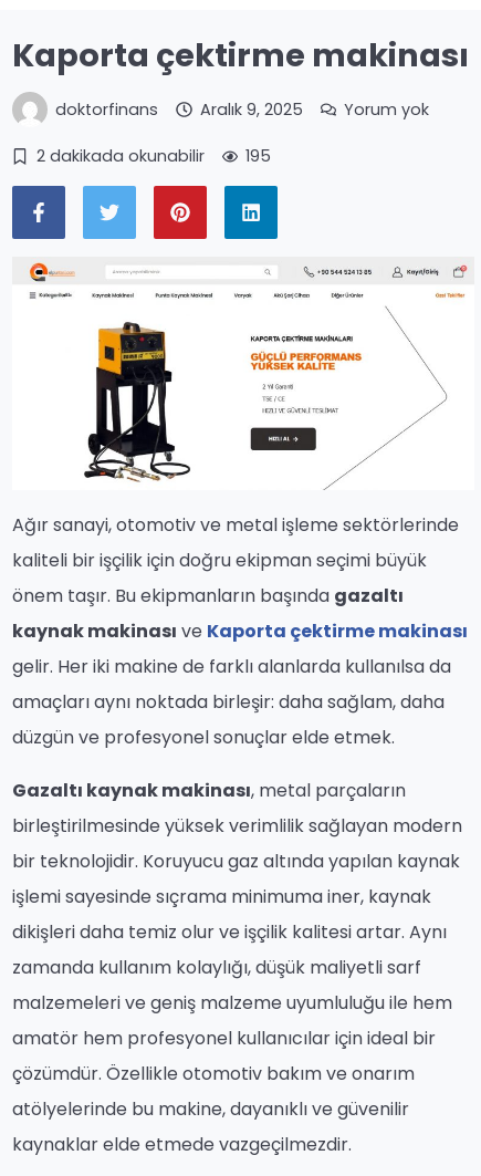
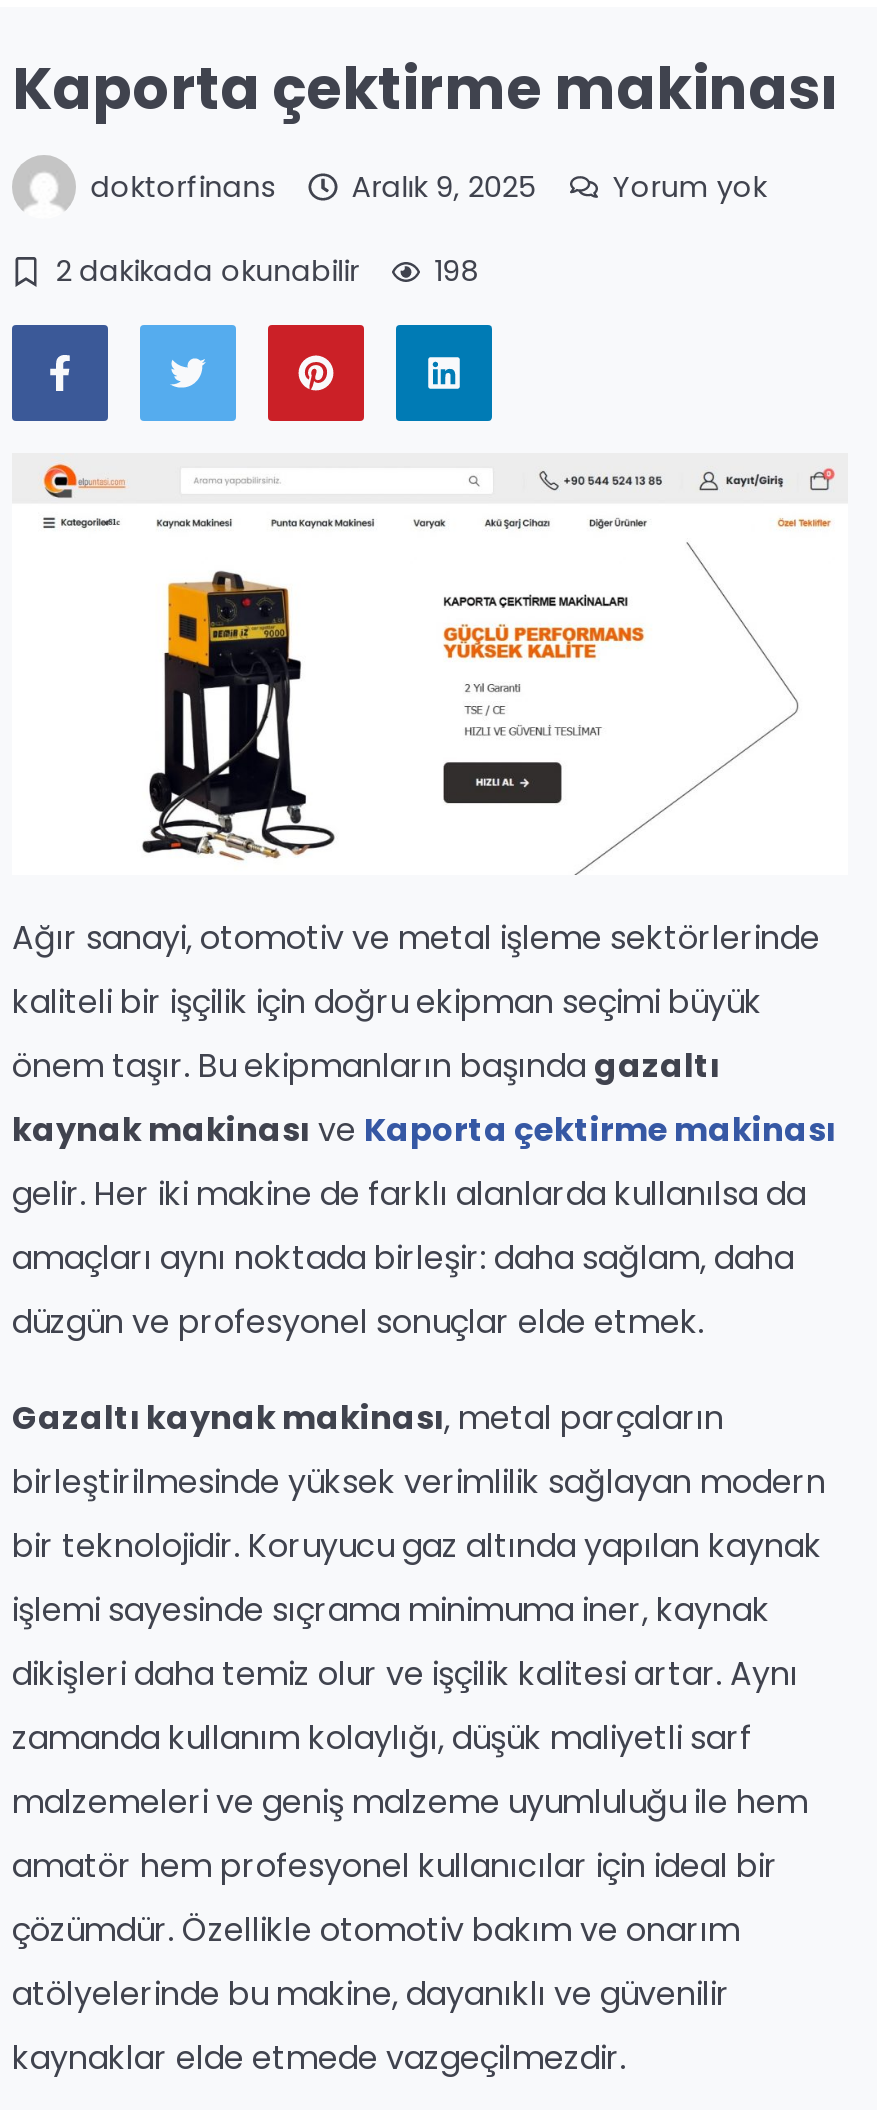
- 2 dakikada okunabilir 195
+ 2 dakikada okunabilir 198
